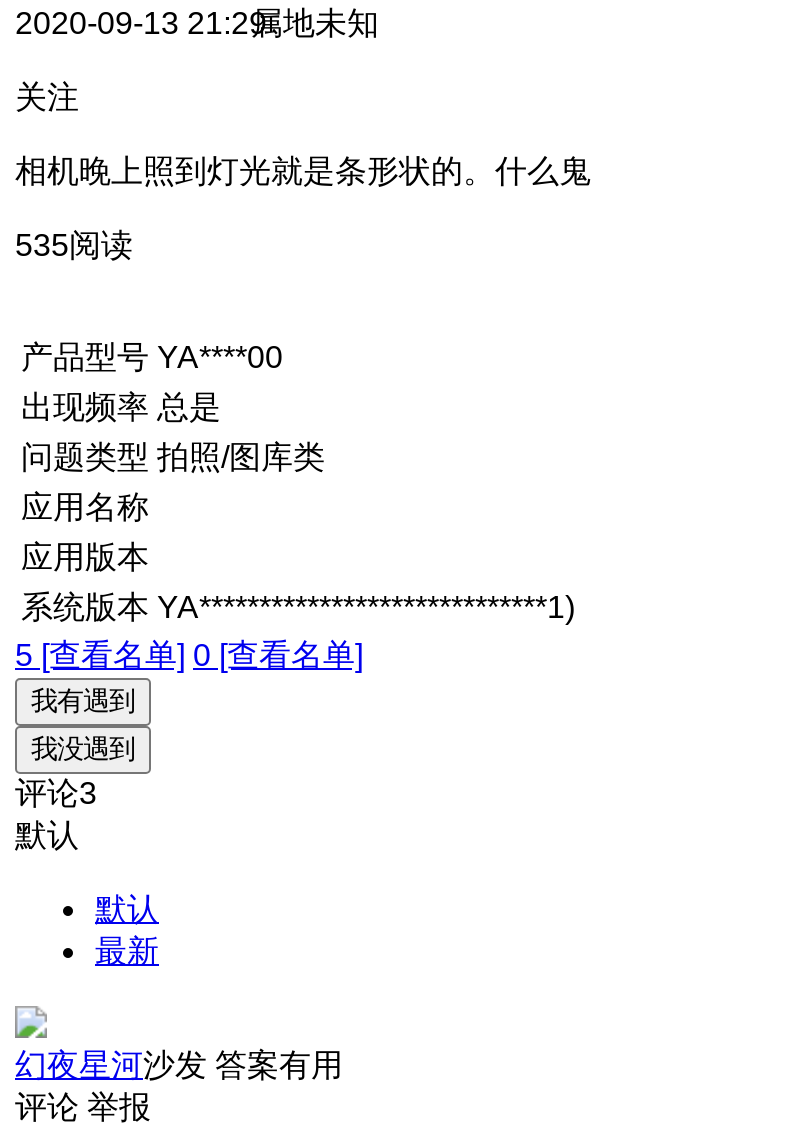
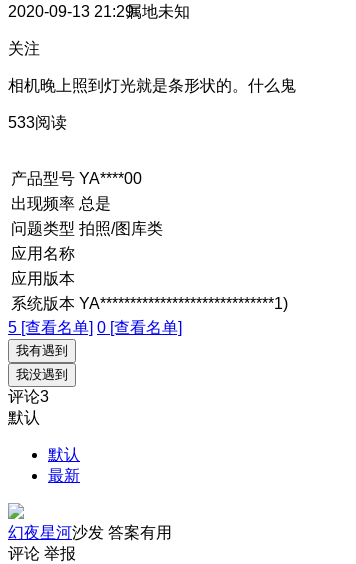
- 535阅读
+ 533阅读
